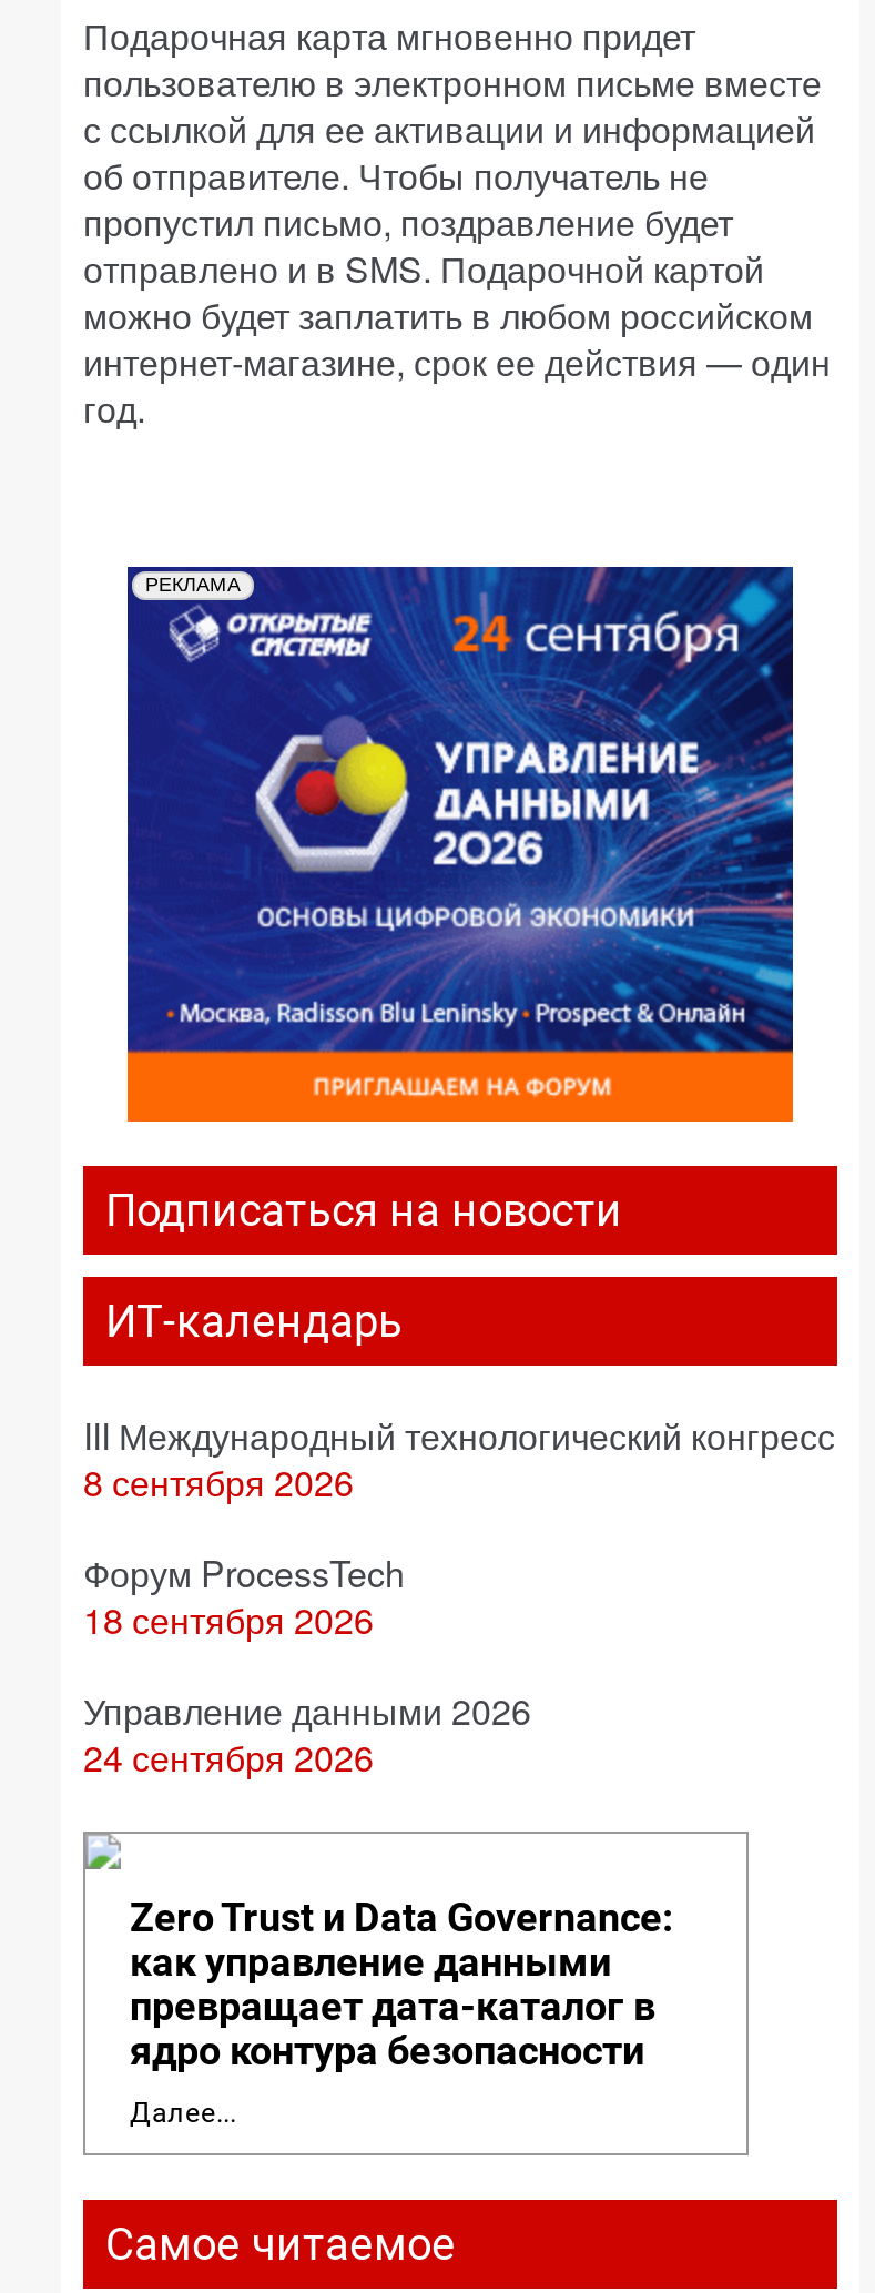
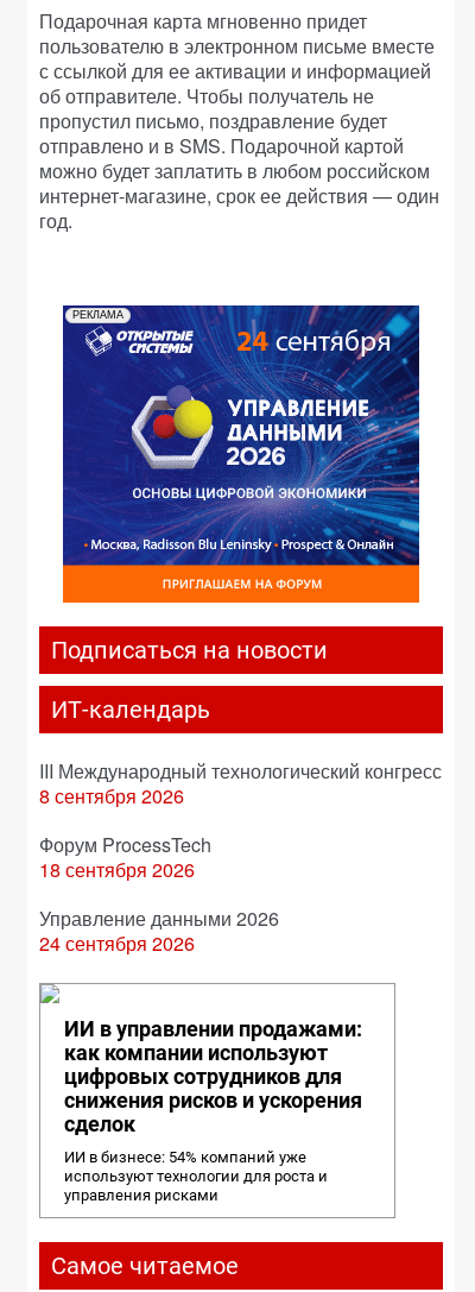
- Zero Trust и Data Governance:
- как управление данными
- превращает дата-каталог в
- ядро контура безопасности
+ ИИ в управлении продажами:
+ как компании используют
+ цифровых сотрудников для
+ снижения рисков и ускорения
+ сделок

- Далее...
+ ИИ в бизнесе: 54% компаний уже
+ используют технологии для роста и
+ управления рисками
